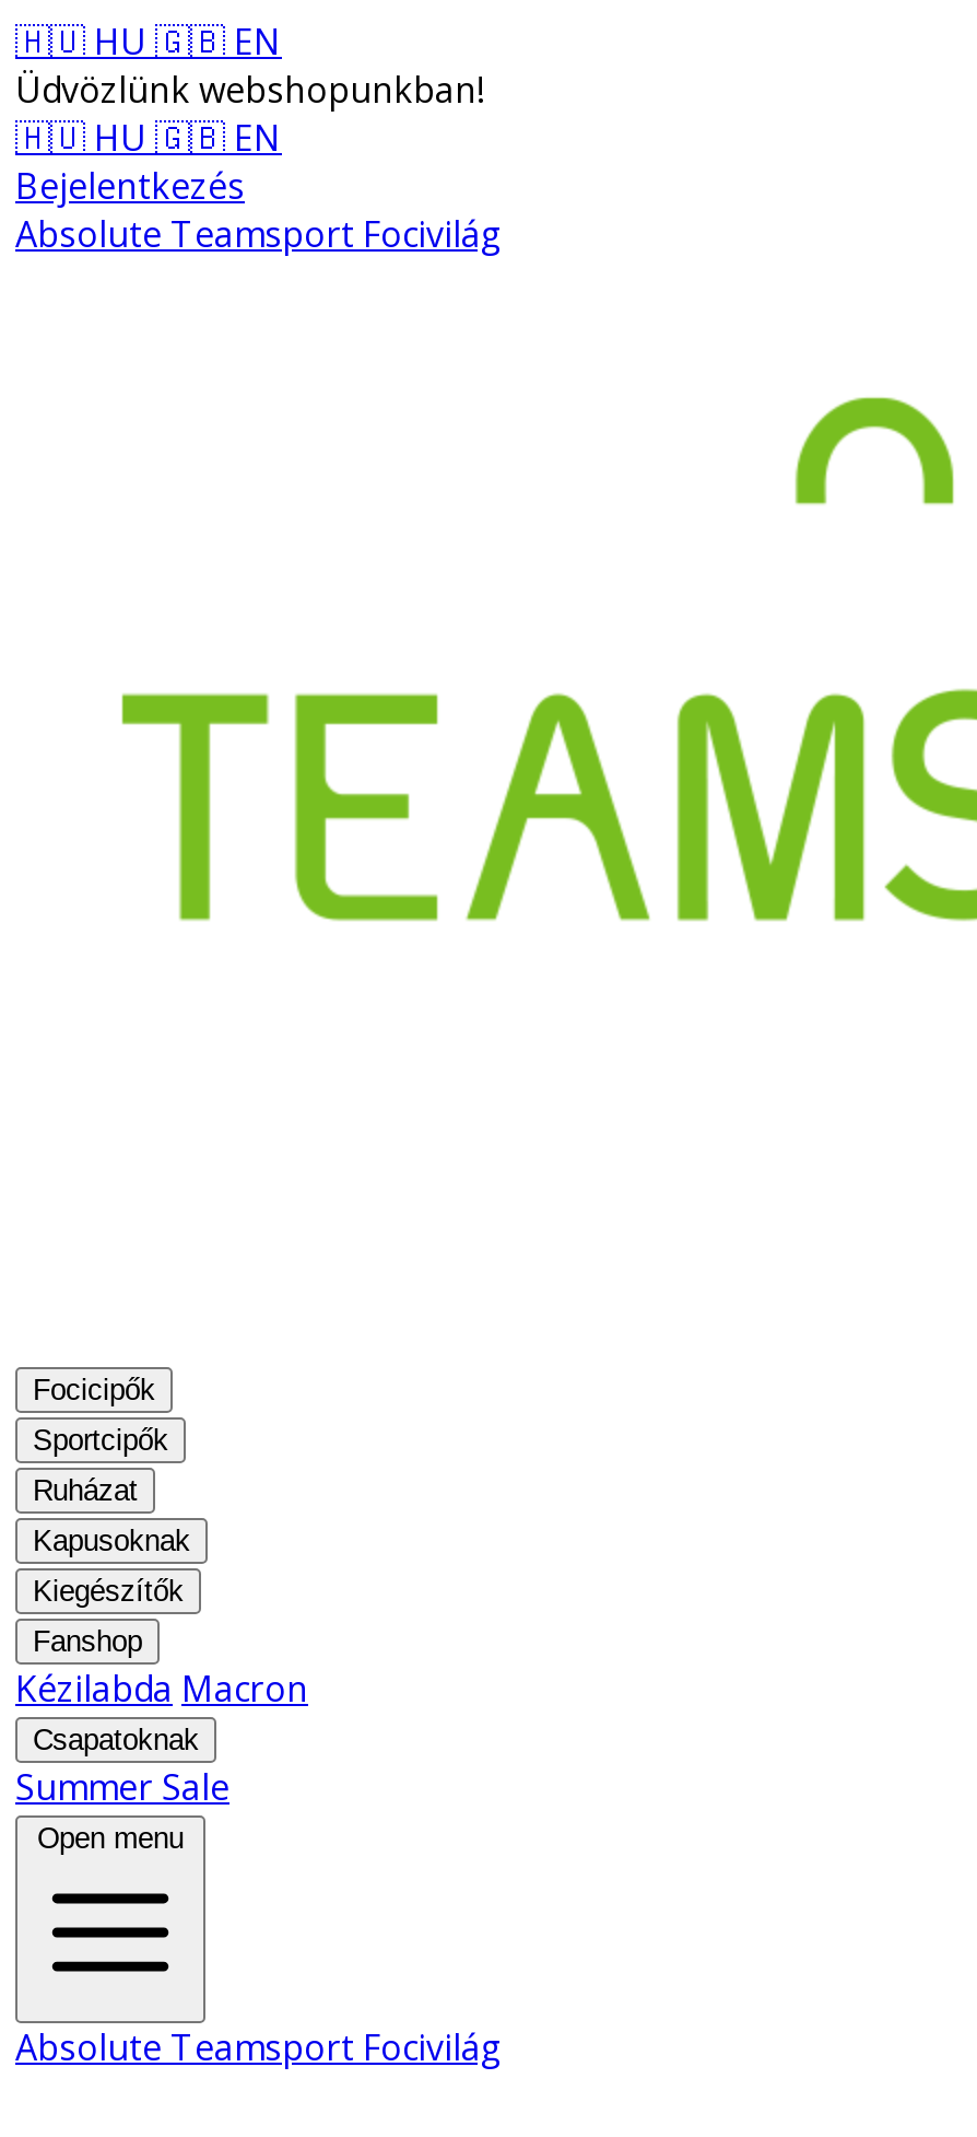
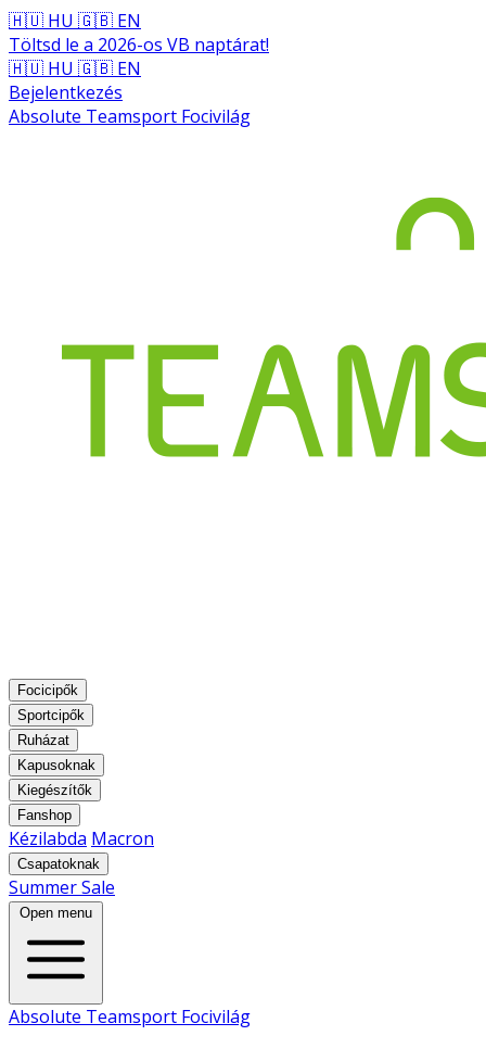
- Üdvözlünk webshopunkban!
+ Töltsd le a 2026-os VB naptárat!
